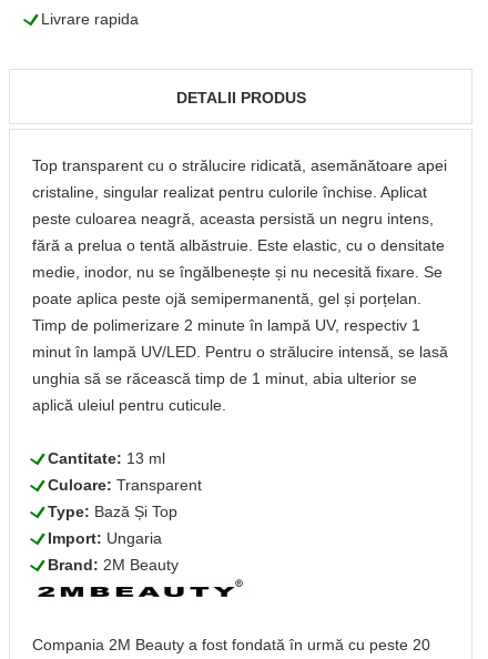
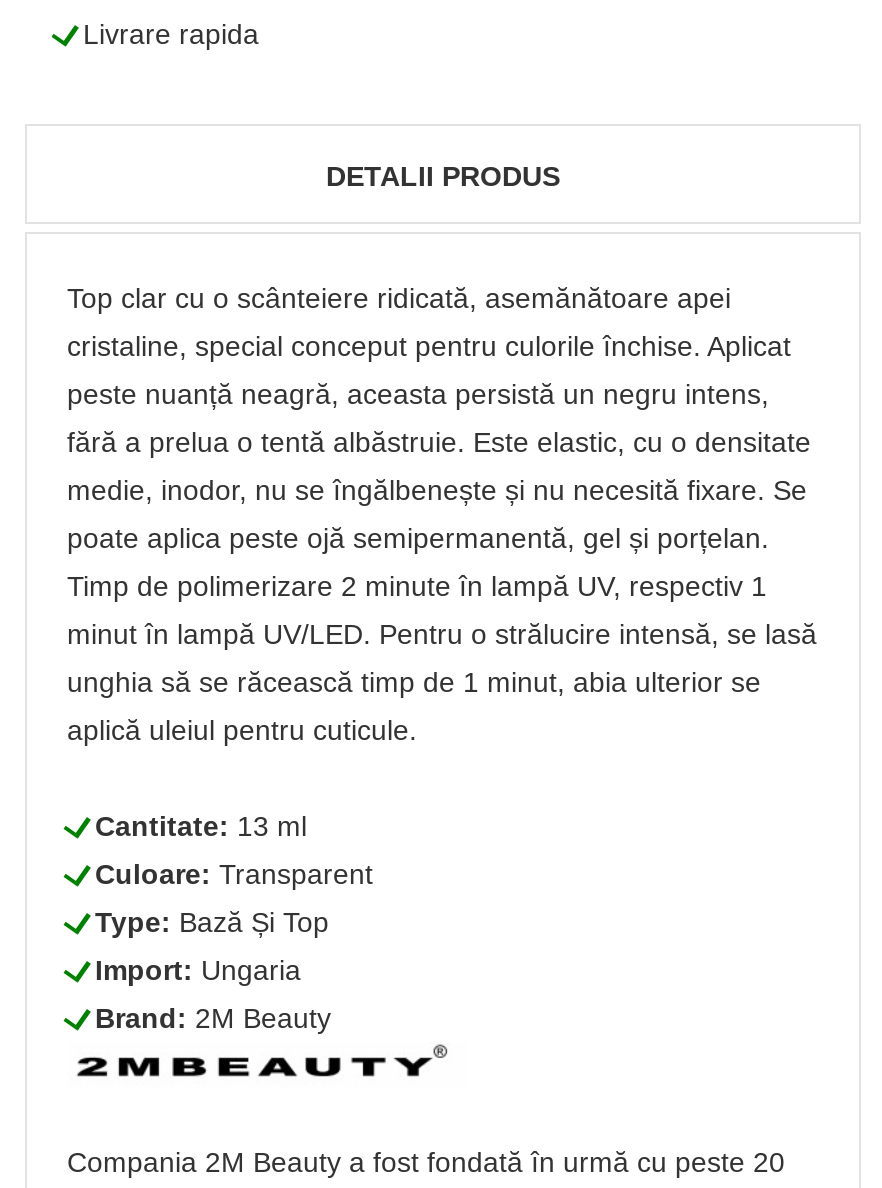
- Top transparent cu o strălucire ridicată, asemănătoare apei
+ Top clar cu o scânteiere ridicată, asemănătoare apei

- cristaline, singular realizat pentru culorile închise. Aplicat
+ cristaline, special conceput pentru culorile închise. Aplicat

- peste culoarea neagră, aceasta persistă un negru intens,
+ peste nuanță neagră, aceasta persistă un negru intens,
